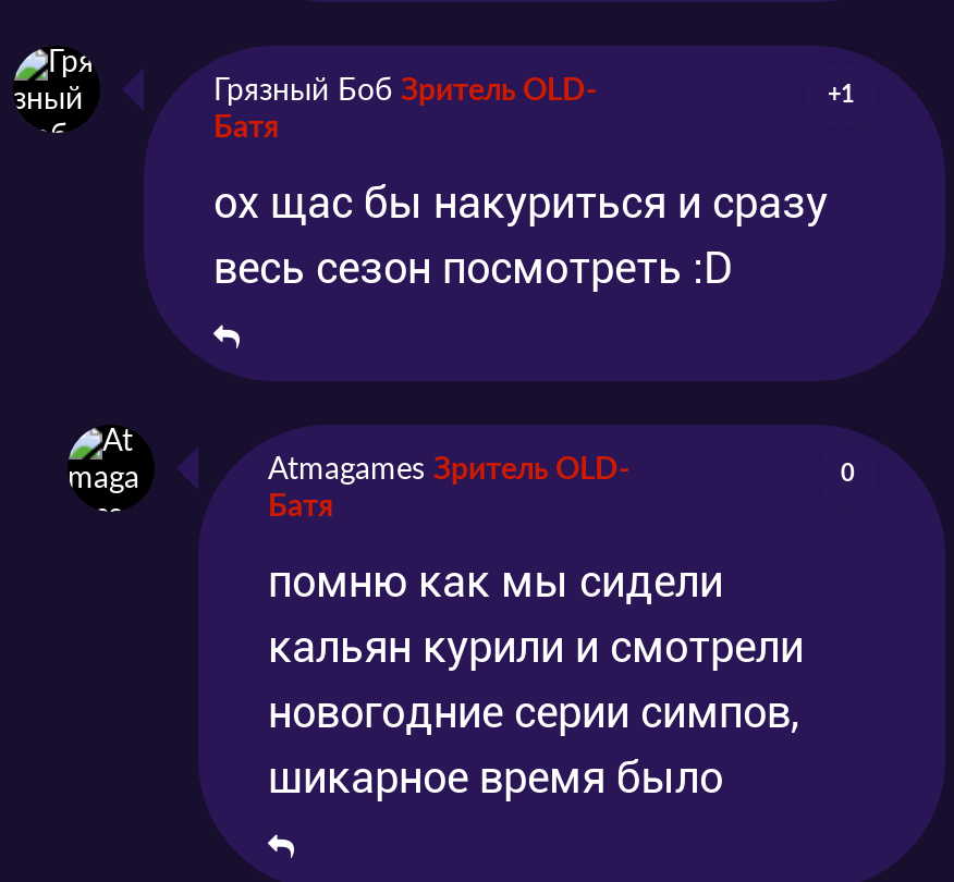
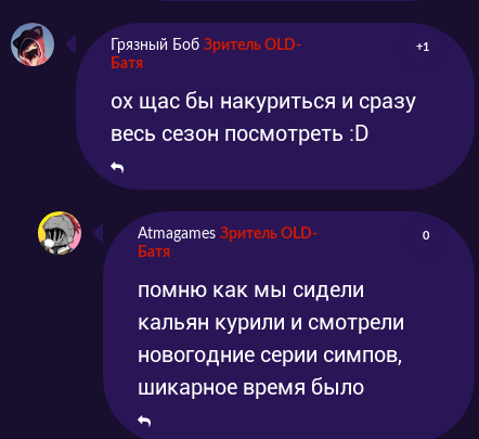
- [image]
+ [image]

- [image]
+ [image]
